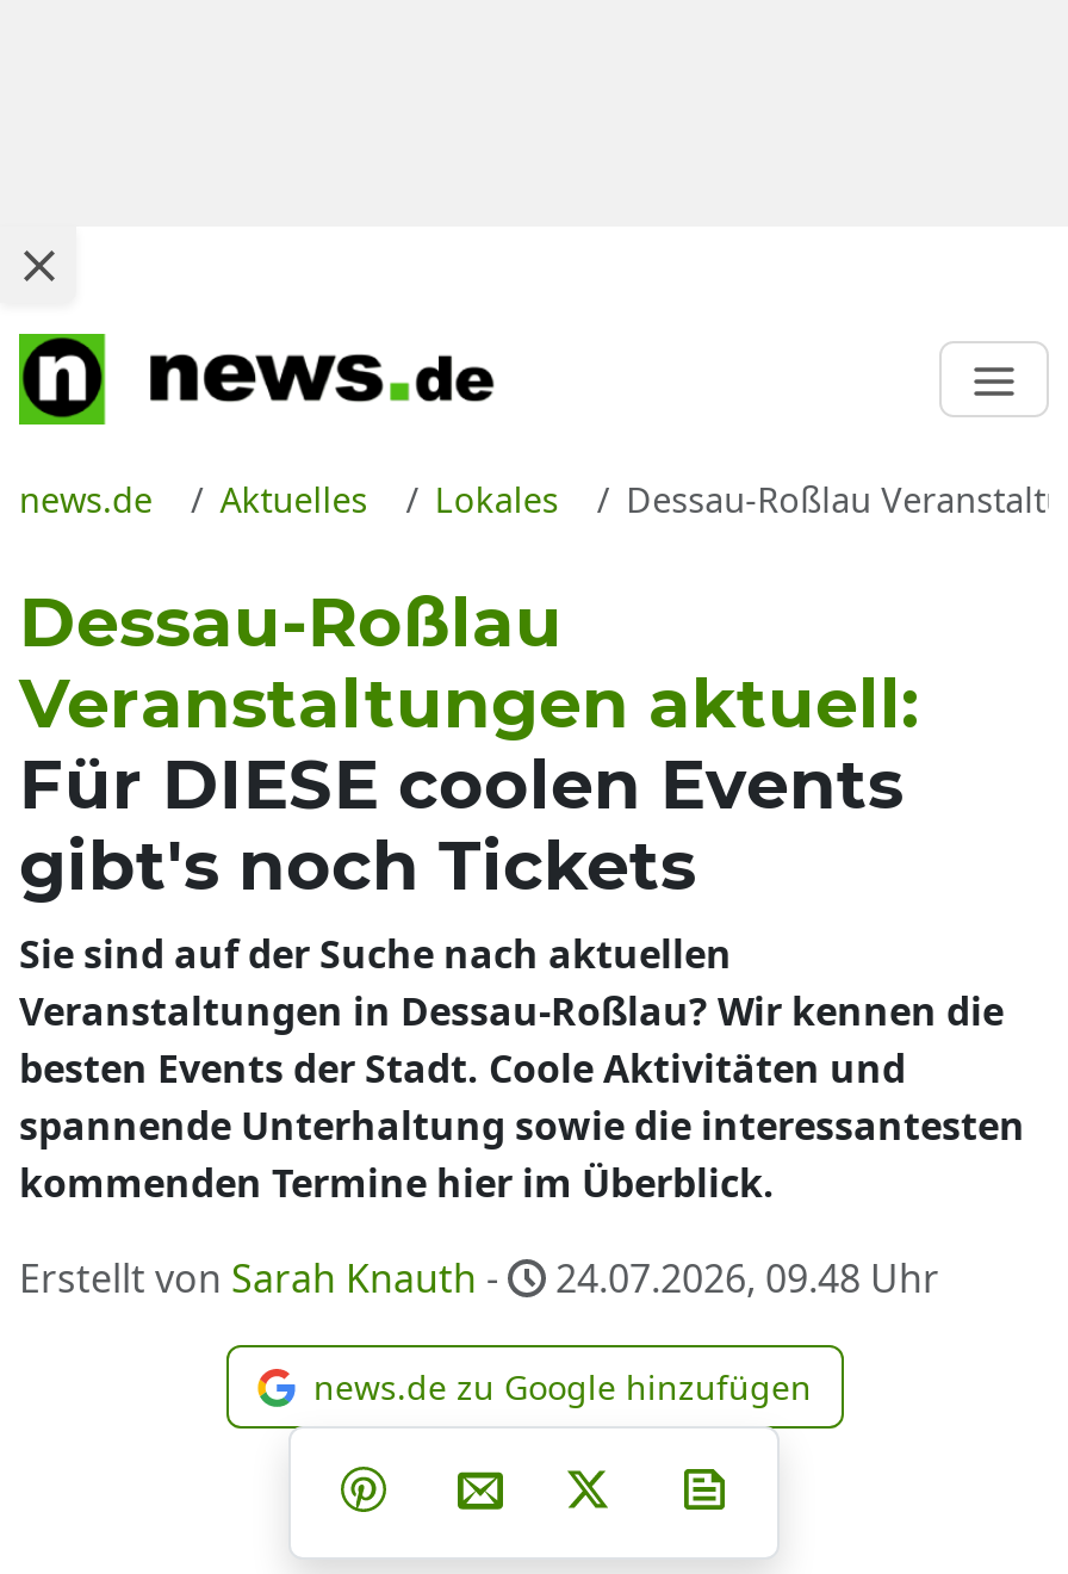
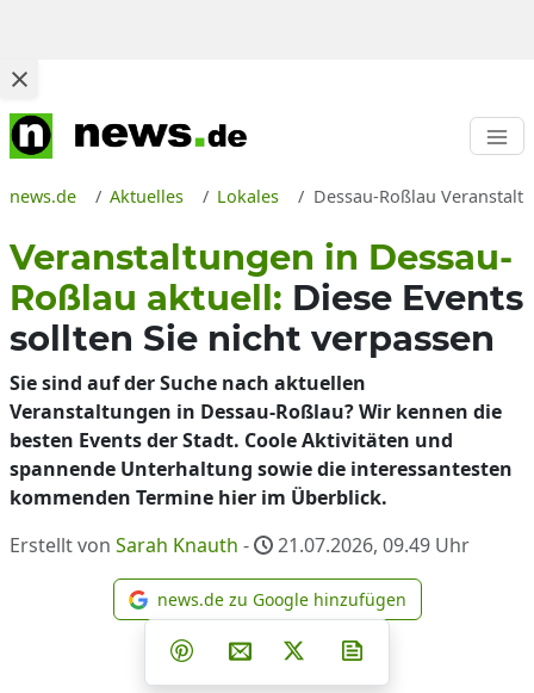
- Dessau-Roßlau
- Veranstaltungen aktuell:
- Für DIESE coolen Events
- gibt's noch Tickets
+ Veranstaltungen in Dessau-
+ Roßlau aktuell: Diese Events
+ sollten Sie nicht verpassen

- Erstellt von Sarah Knauth - 24.07.2026, 09.48 Uhr
+ Erstellt von Sarah Knauth - 21.07.2026, 09.49 Uhr
